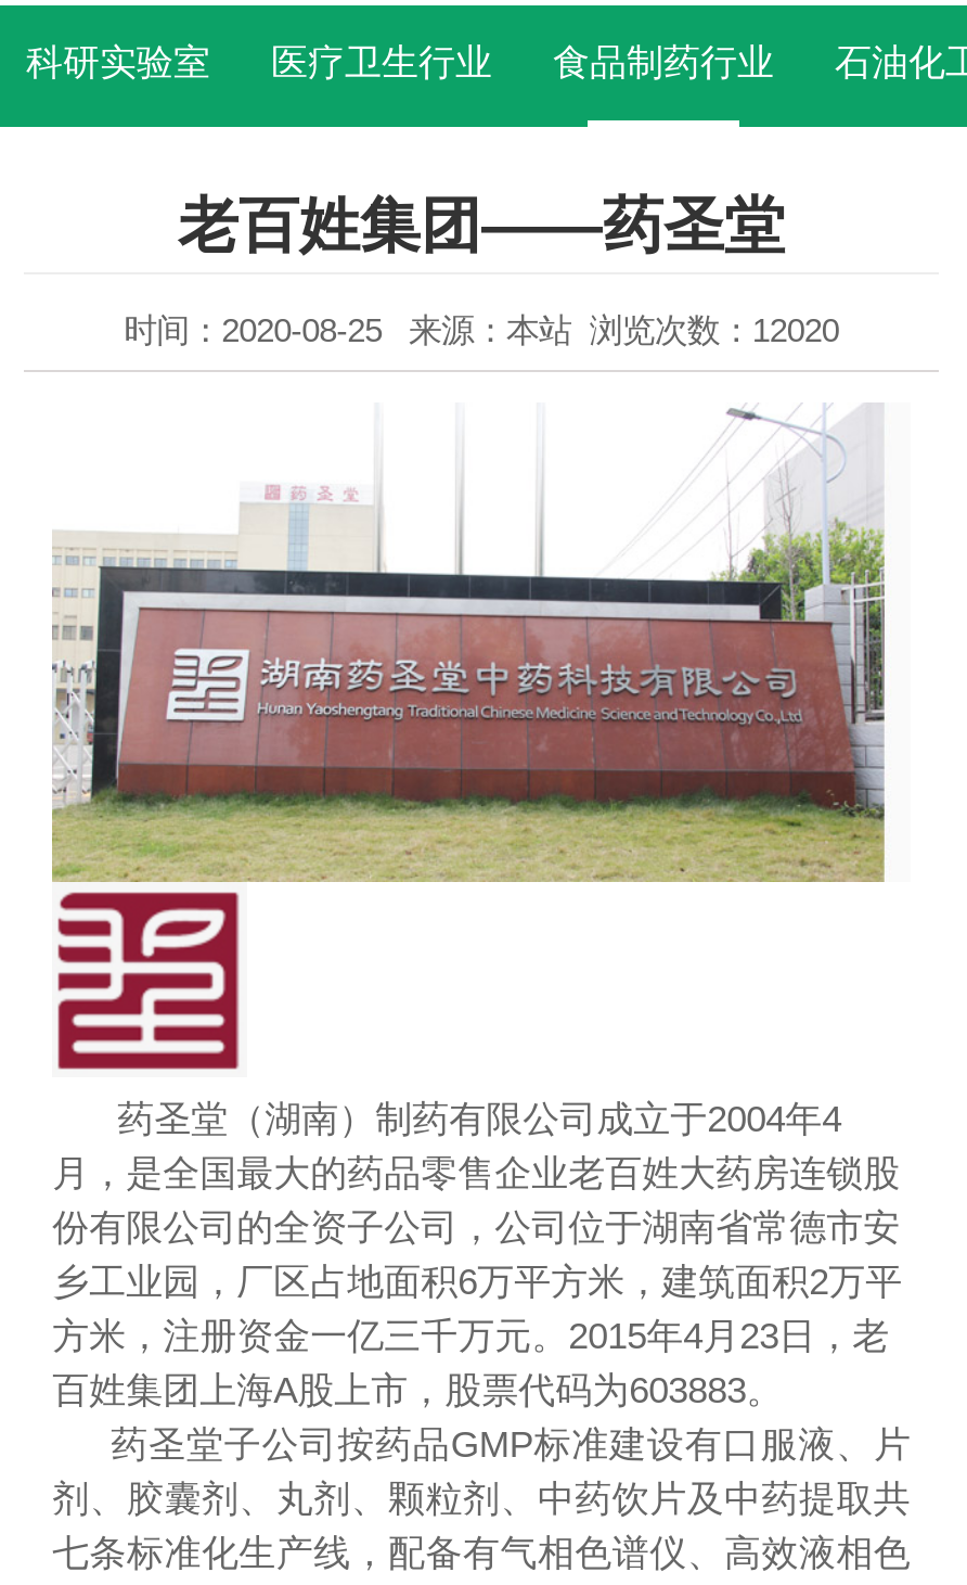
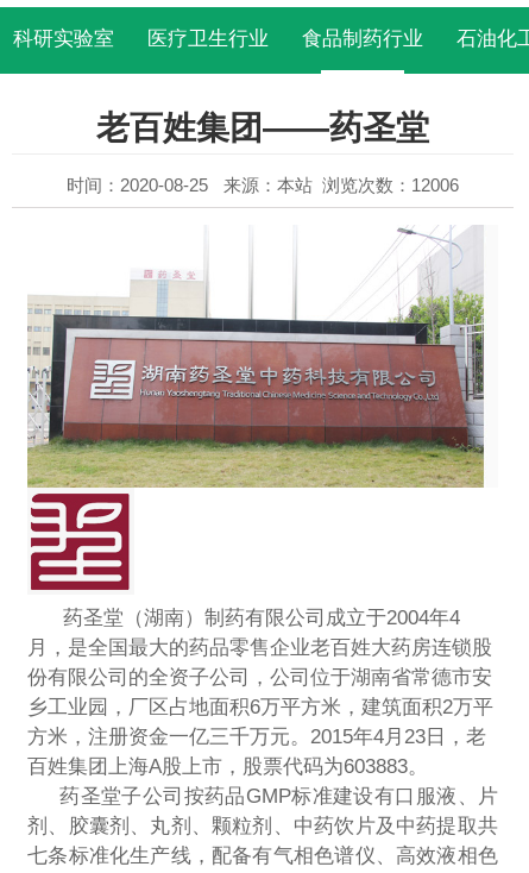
- 时间：2020-08-25 来源：本站 浏览次数：12020
+ 时间：2020-08-25 来源：本站 浏览次数：12006
